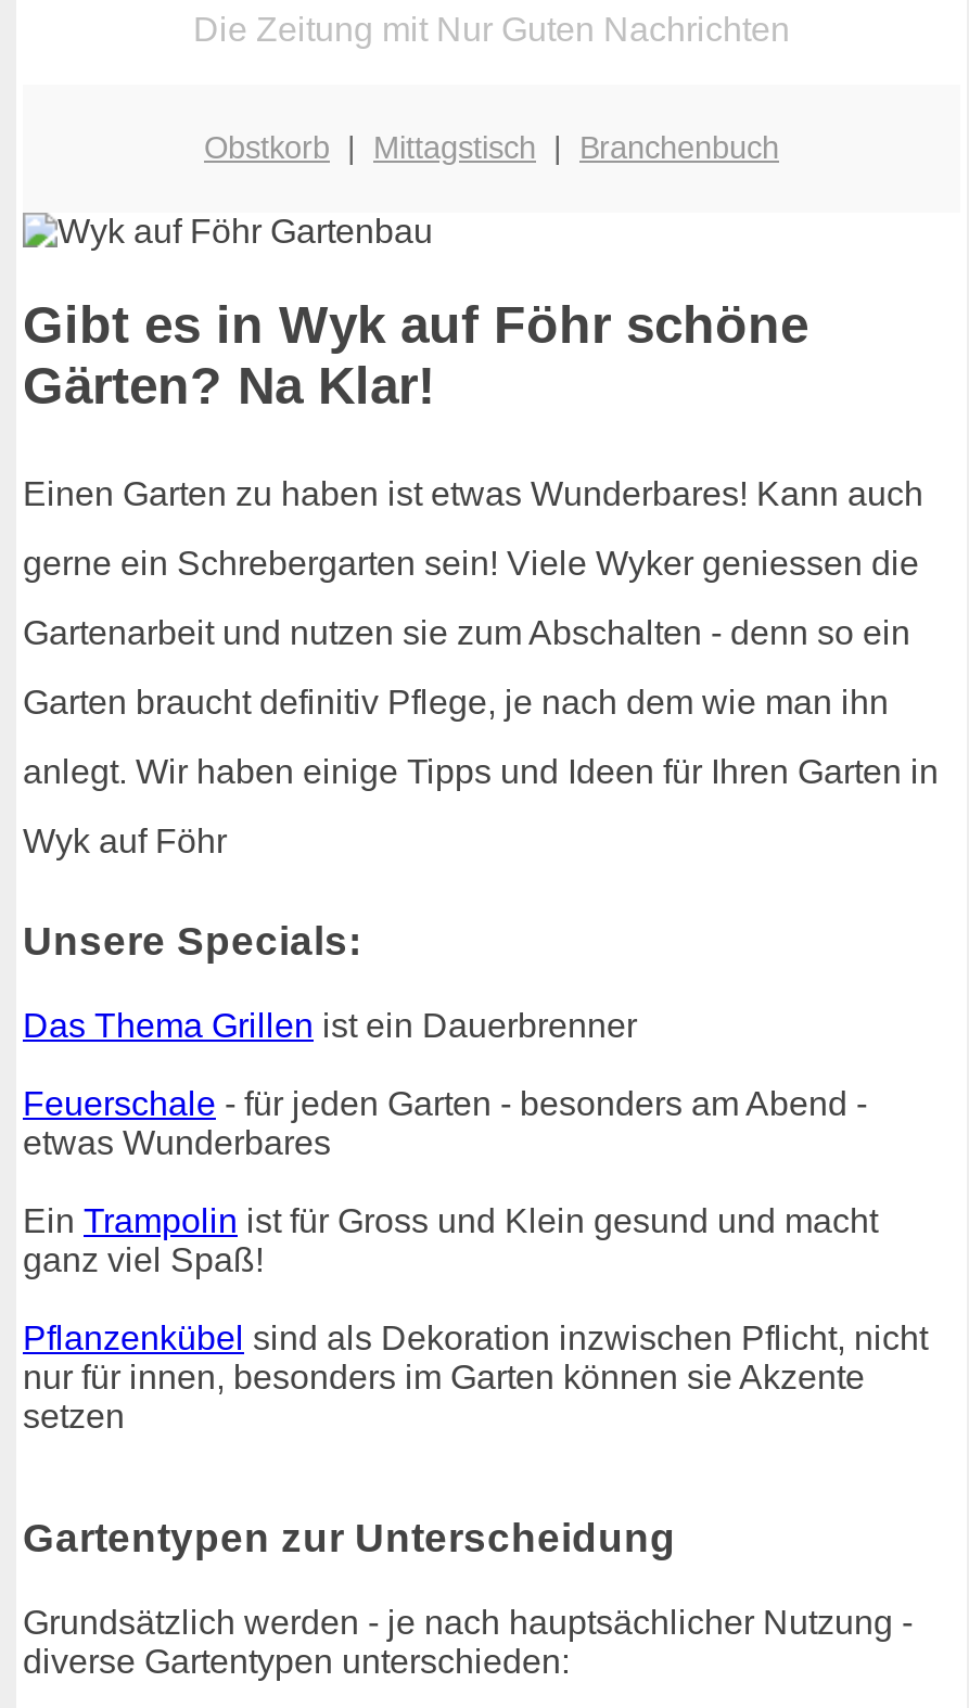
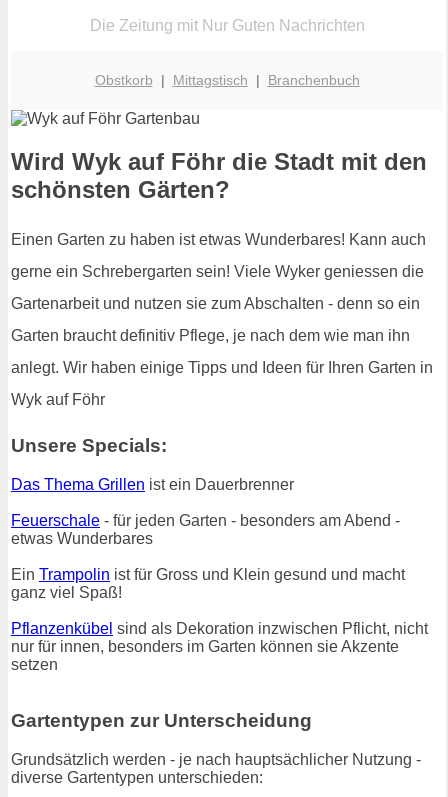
- Gibt es in Wyk auf Föhr schöne
- Gärten? Na Klar!
+ Wird Wyk auf Föhr die Stadt mit den
+ schönsten Gärten?
